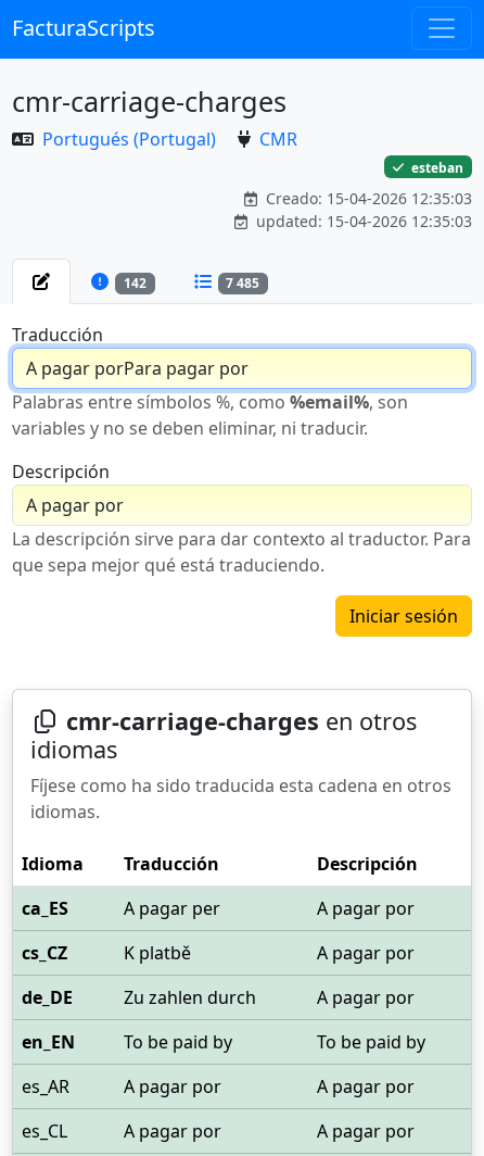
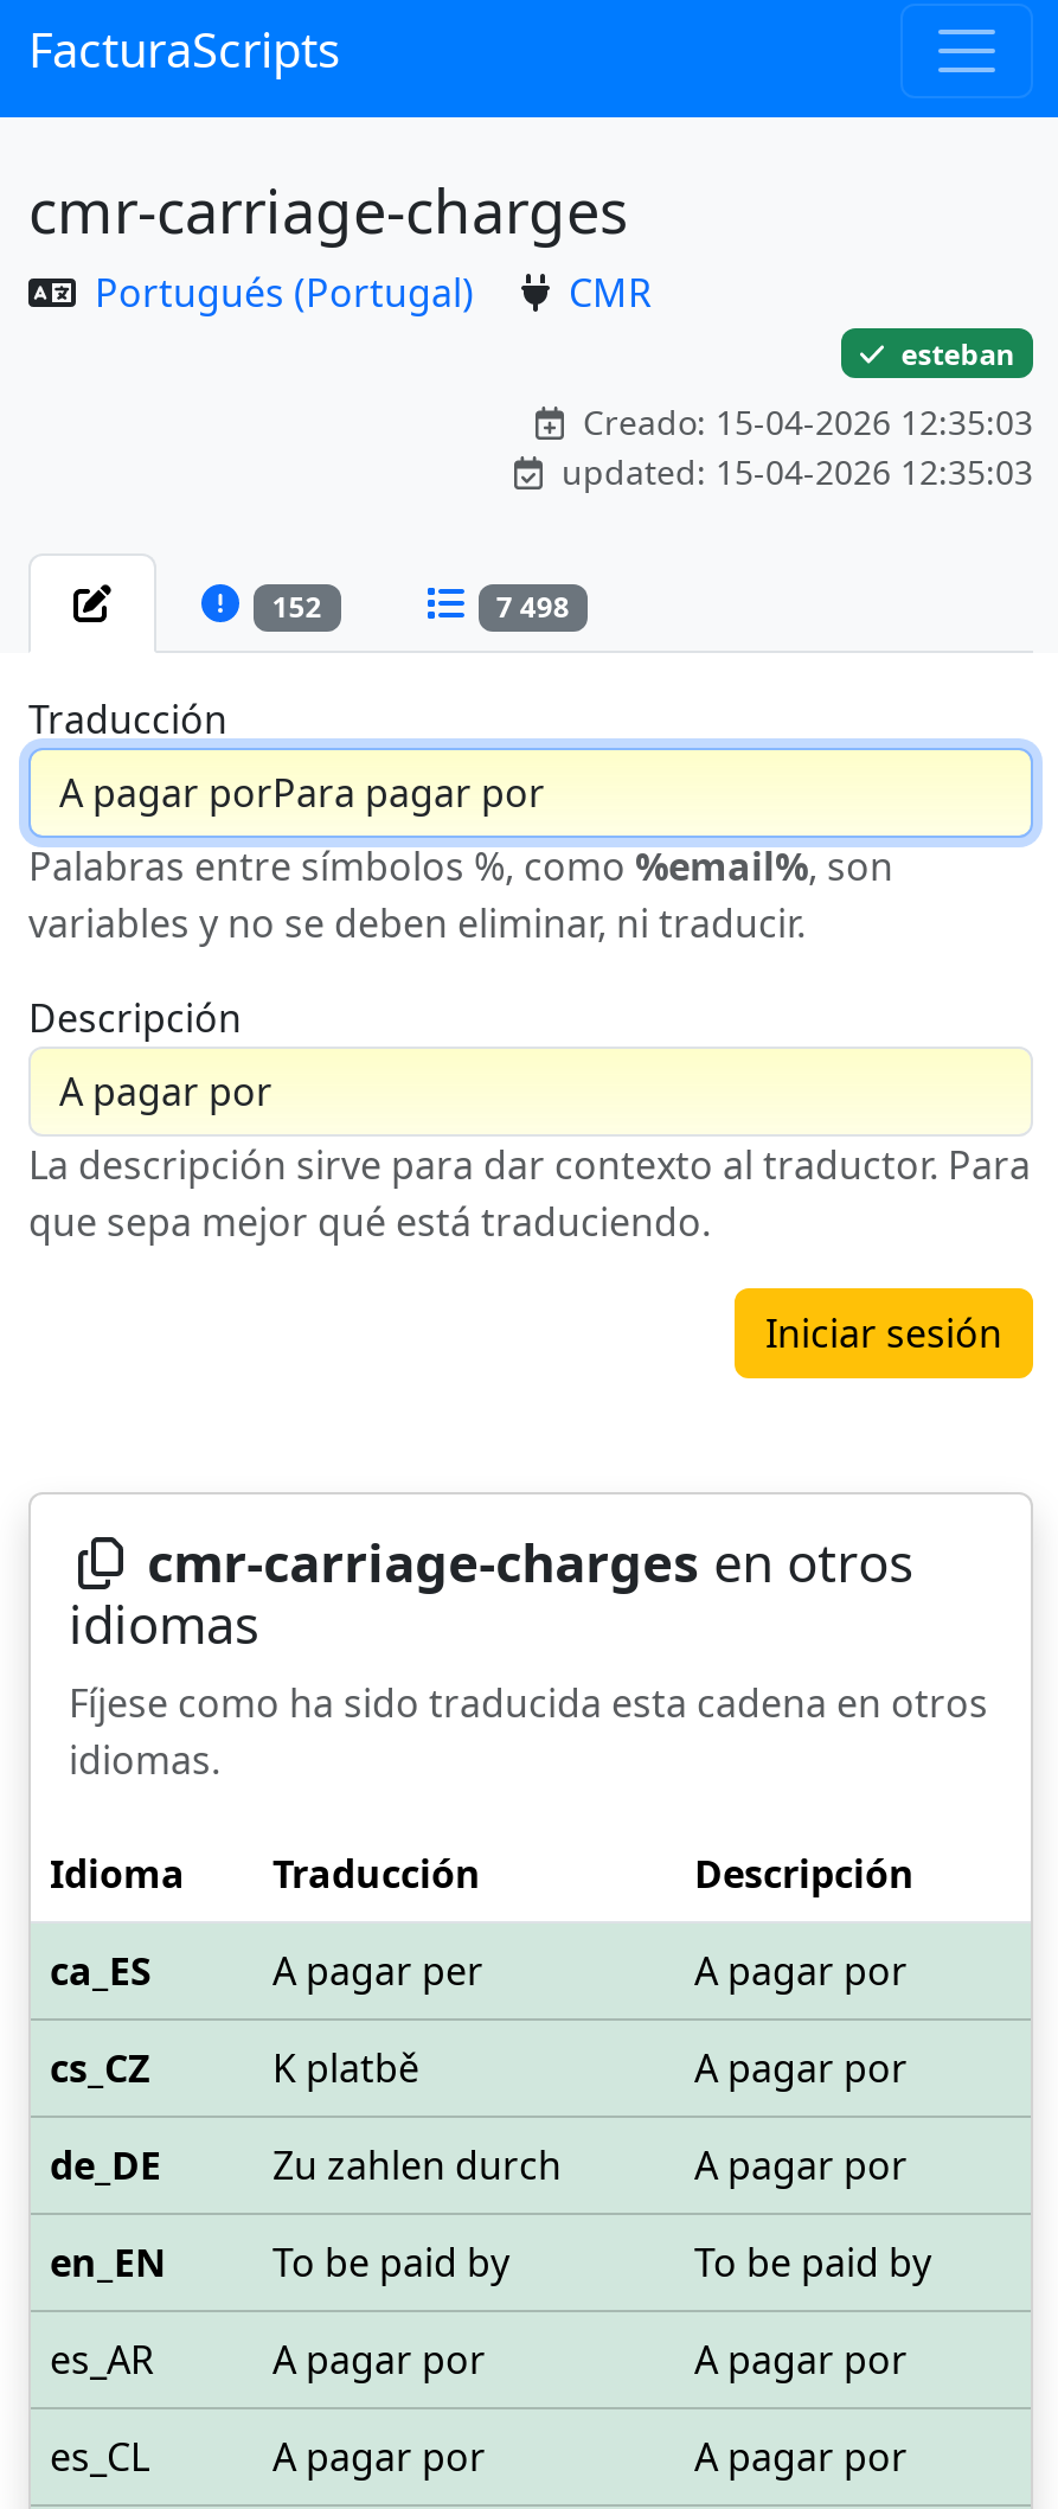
- 142
+ 152

- 7 485
+ 7 498
